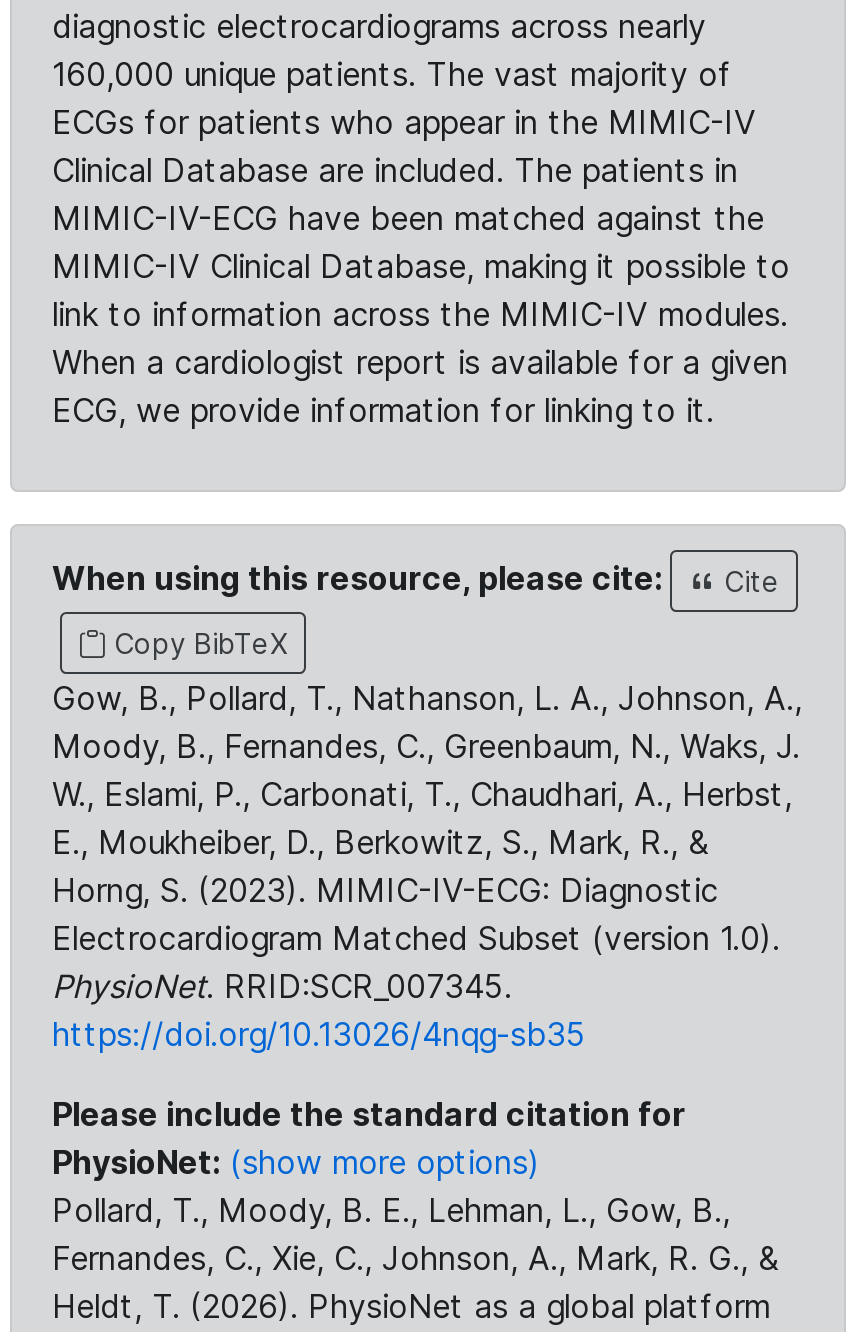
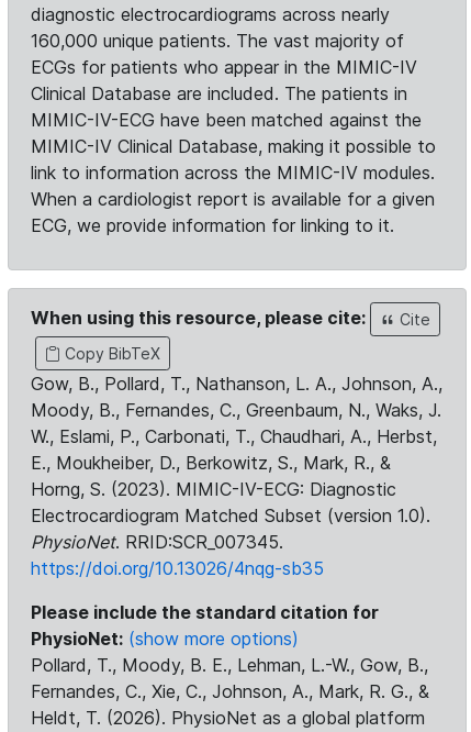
- Pollard, T., Moody, B. E., Lehman, L., Gow, B.,
+ Pollard, T., Moody, B. E., Lehman, L.-W., Gow, B.,
